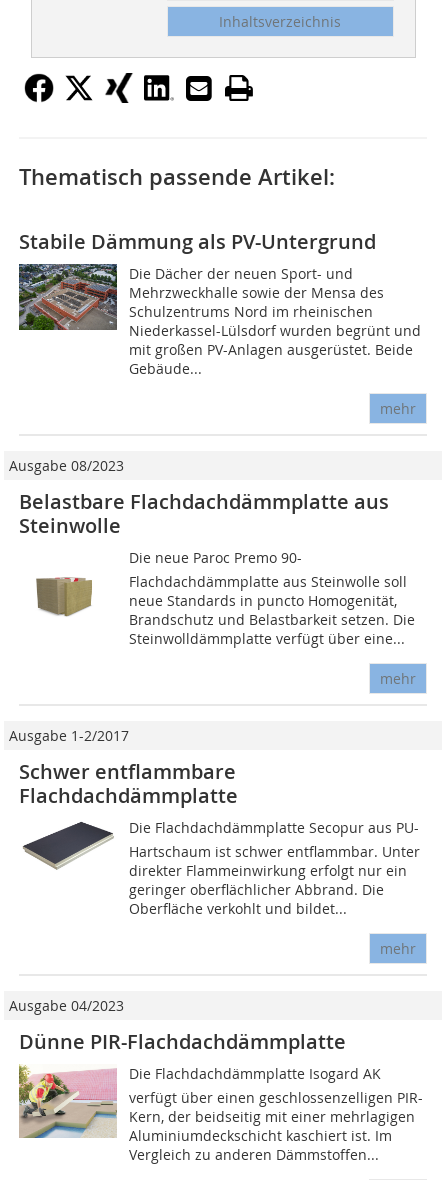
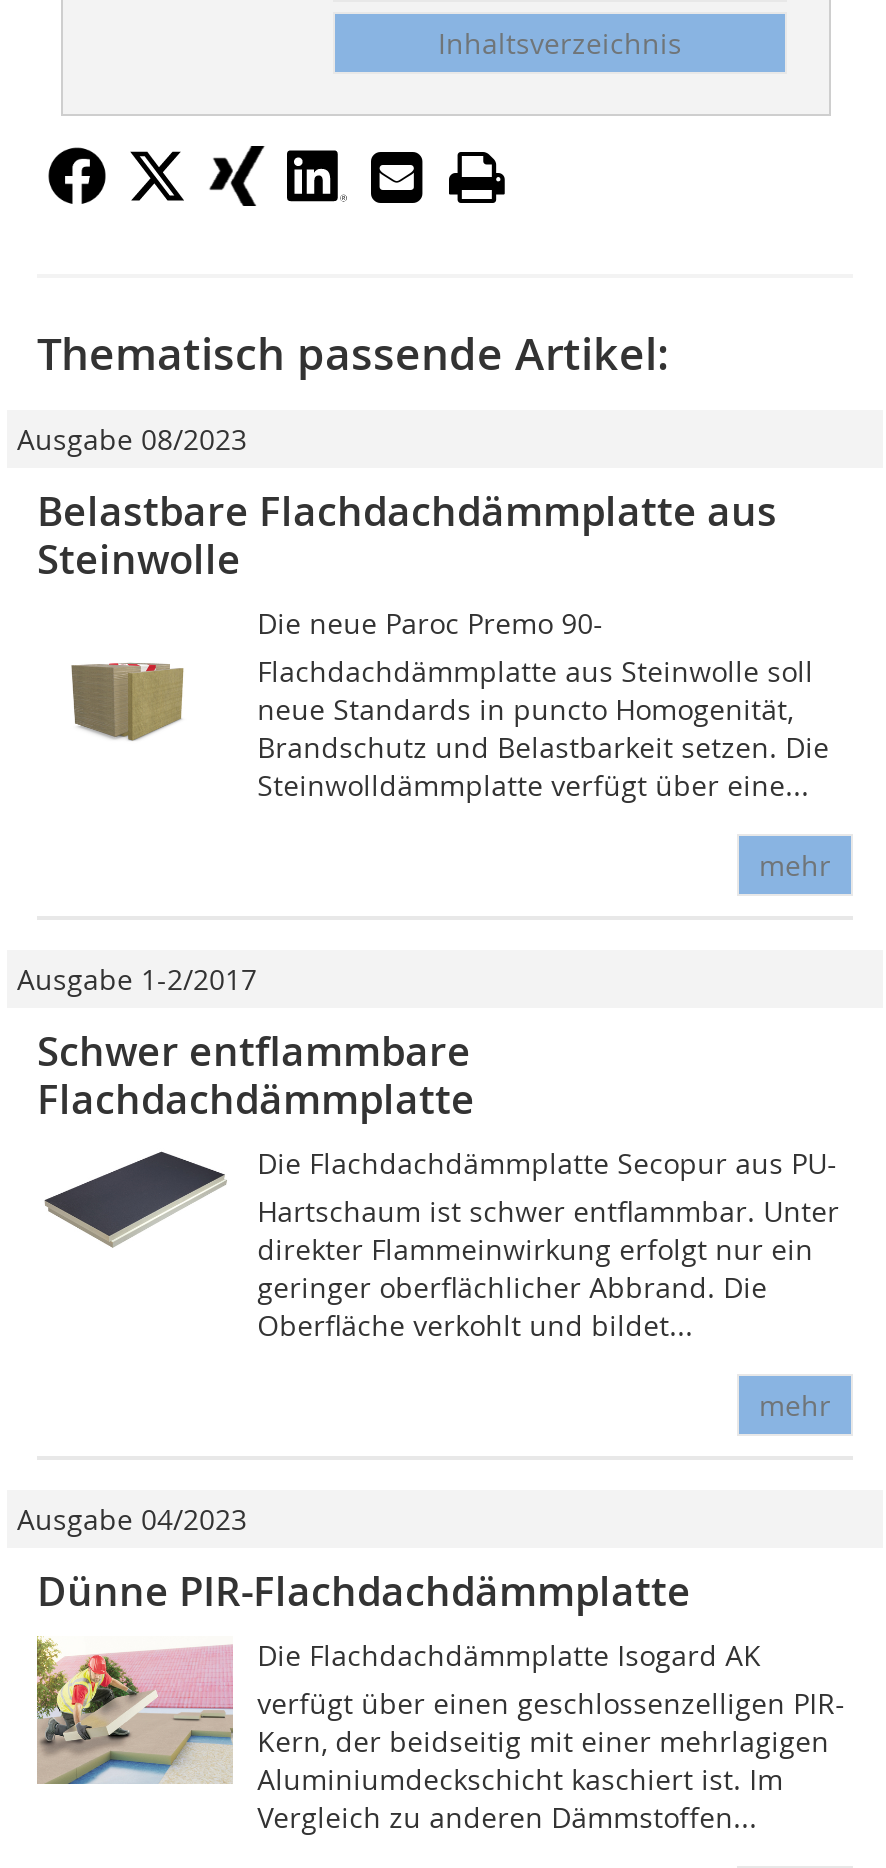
- [image]
- Stabile Dämmung als PV-Untergrund
- Die Dächer der neuen Sport- und
- Mehrzweckhalle sowie der Mensa des
- Schulzentrums Nord im rheinischen
- Niederkassel-Lülsdorf wurden begrünt und
- mit großen PV-Anlagen ausgerüstet. Beide
- Gebäude...
- mehr
